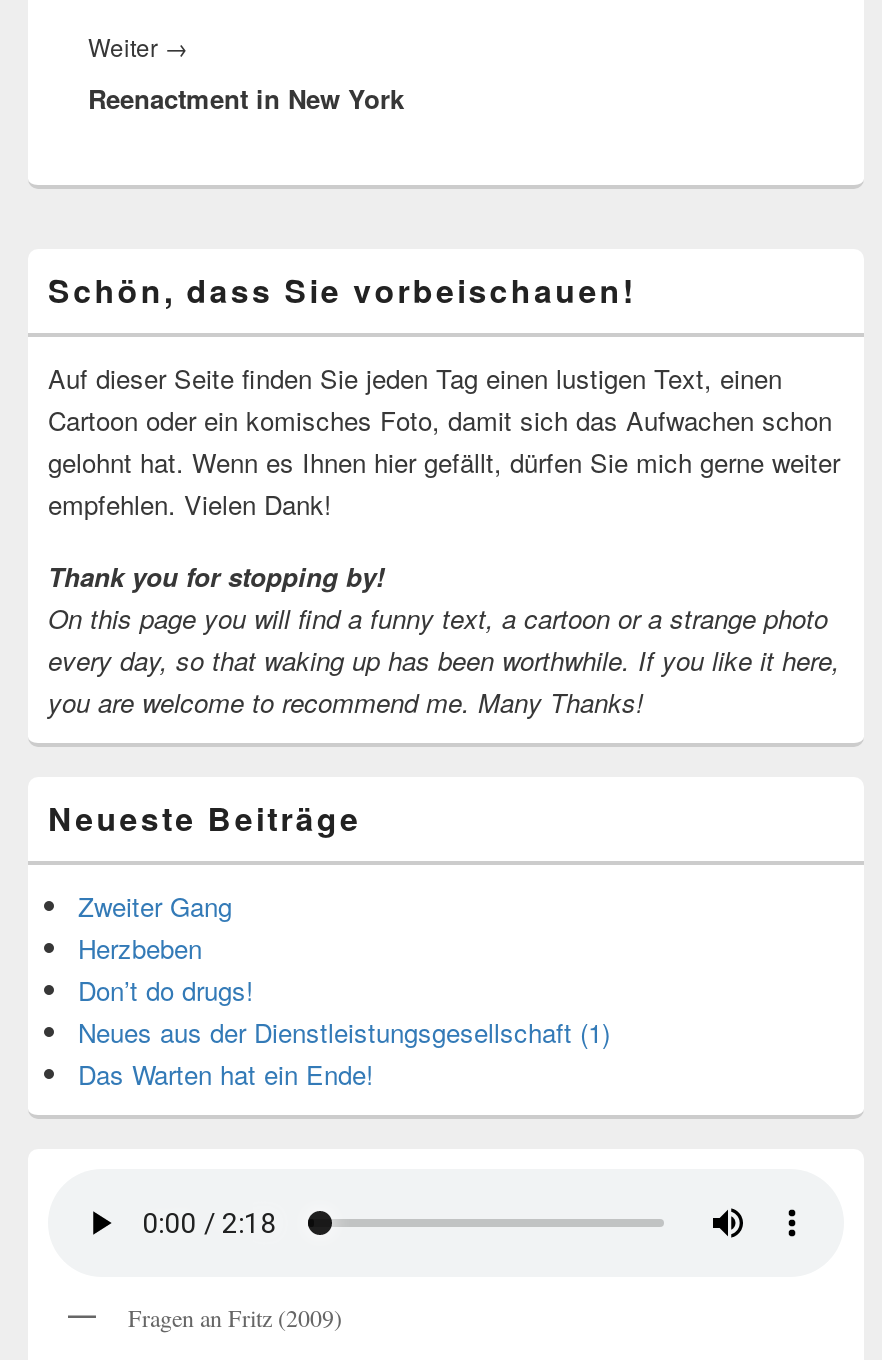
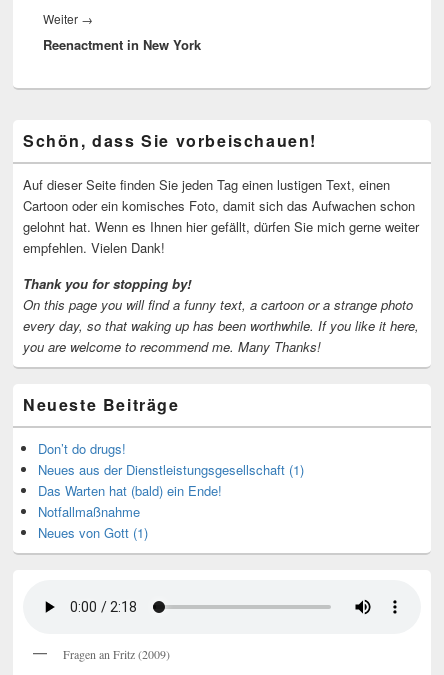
- Zweiter Gang
- Herzbeben

moved up: Don’t do drugs! | Neues aus der Dienstleistungsgesellschaft (1)

- Das Warten hat ein Ende!
+ Das Warten hat (bald) ein Ende!
+ Notfallmaßnahme
+ Neues von Gott (1)
